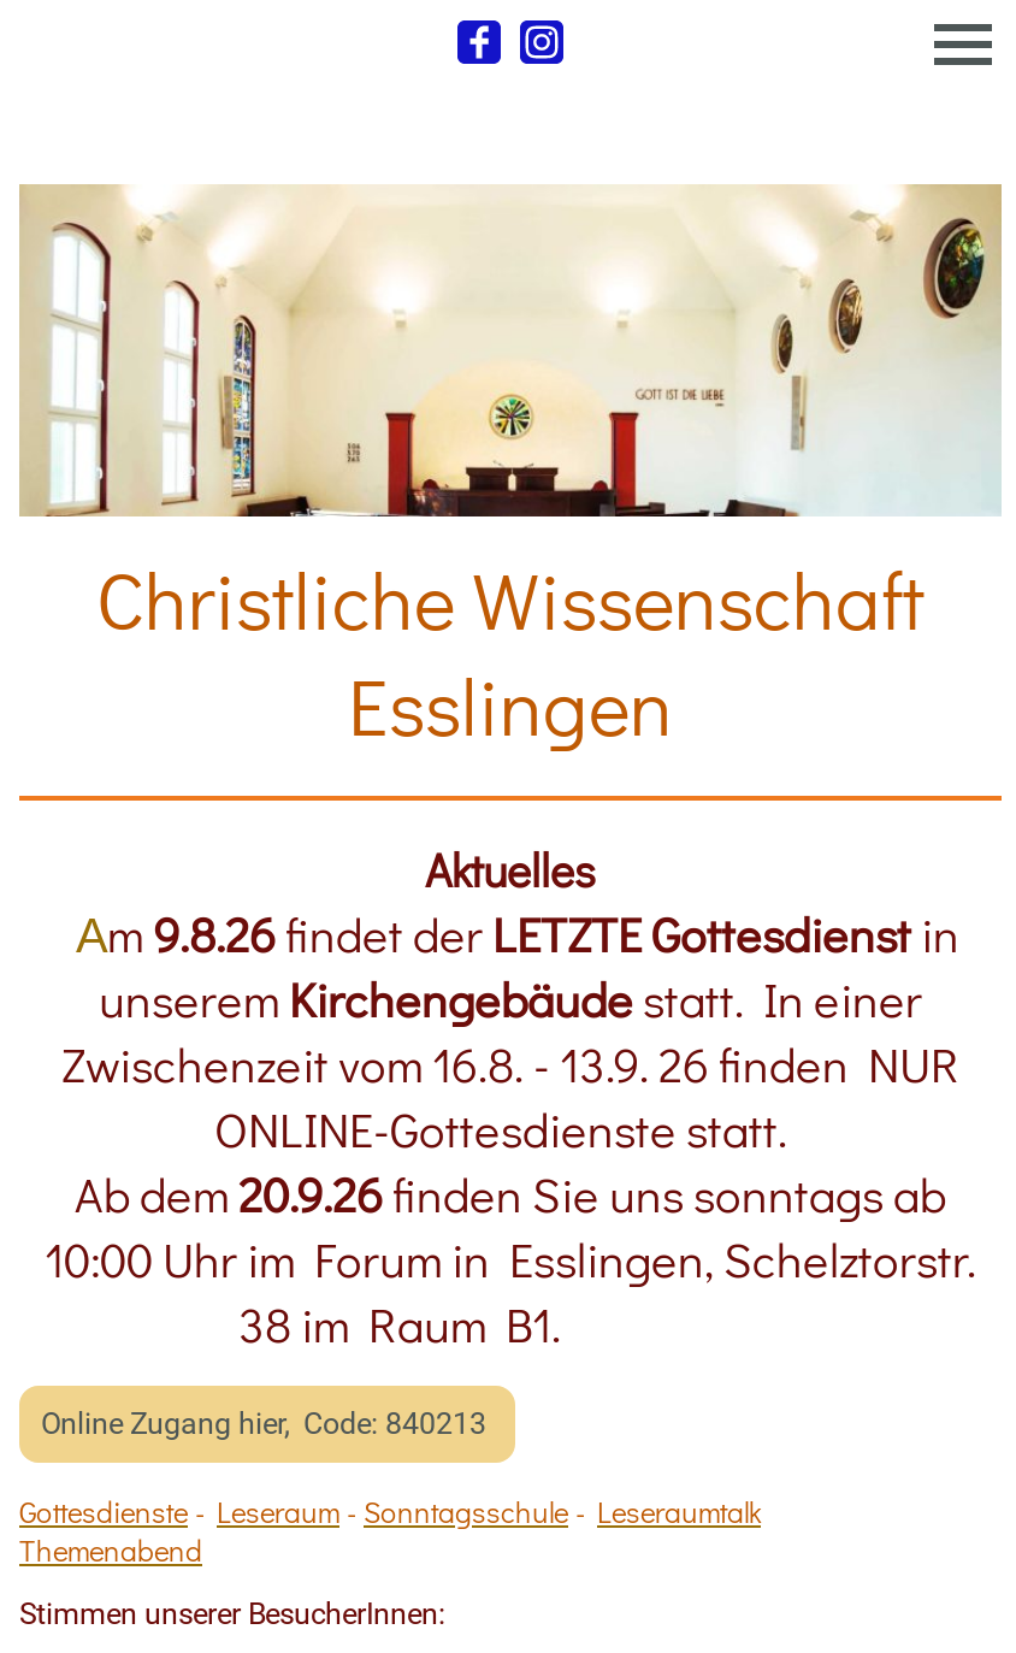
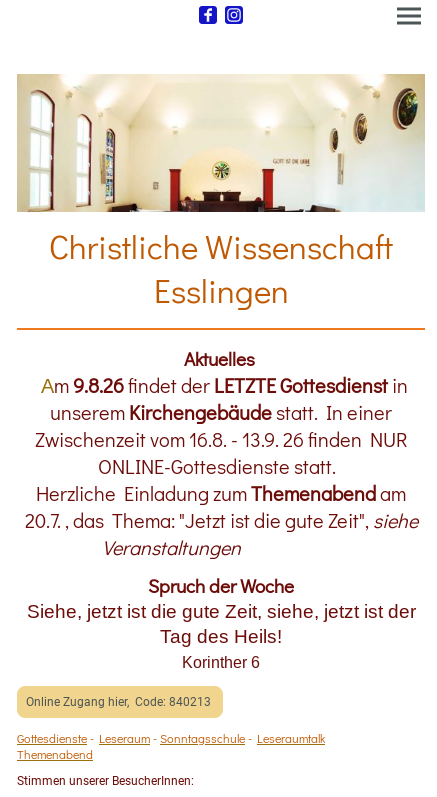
- Ab dem 20.9.26 finden Sie uns sonntags ab
- 10:00 Uhr im Forum in Esslingen, Schelztorstr.
- 38 im Raum B1.
+ Herzliche Einladung zum Themenabend am
+ 20.7. , das Thema: "Jetzt ist die gute Zeit", siehe
+ Veranstaltungen
+ Spruch der Woche
+ Siehe, jetzt ist die gute Zeit, siehe, jetzt ist der
+ Tag des Heils!
+ Korinther 6
